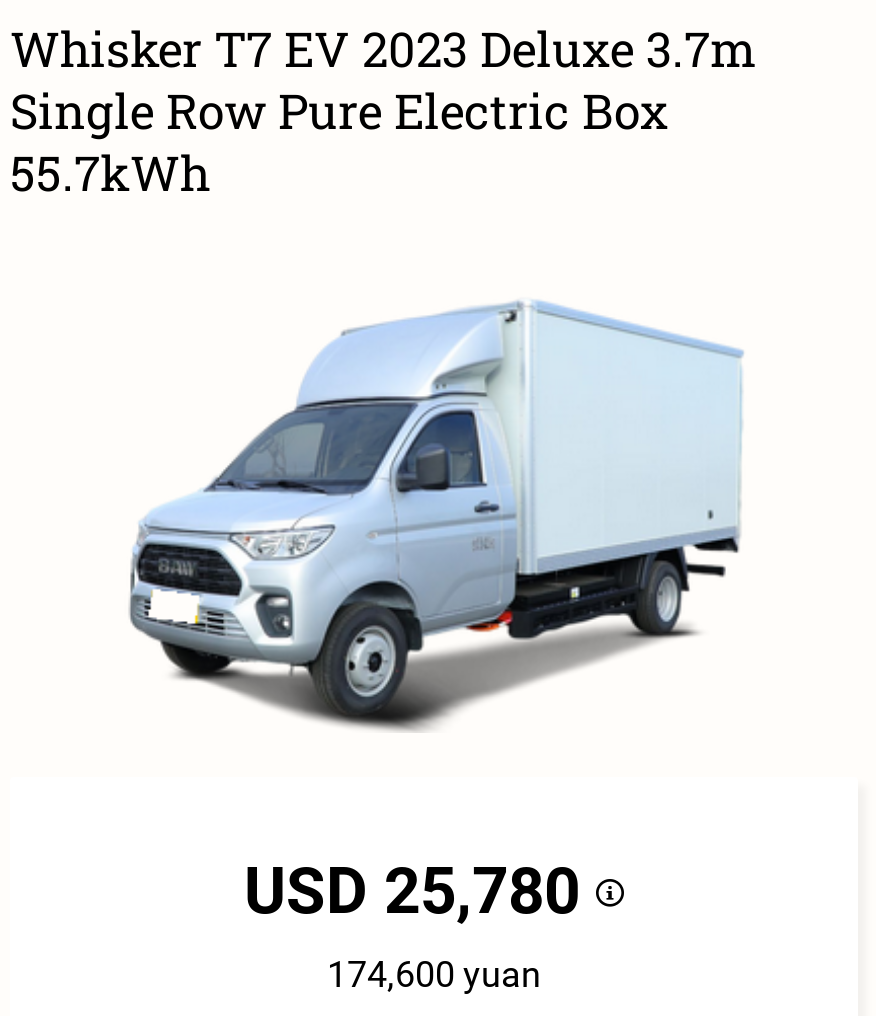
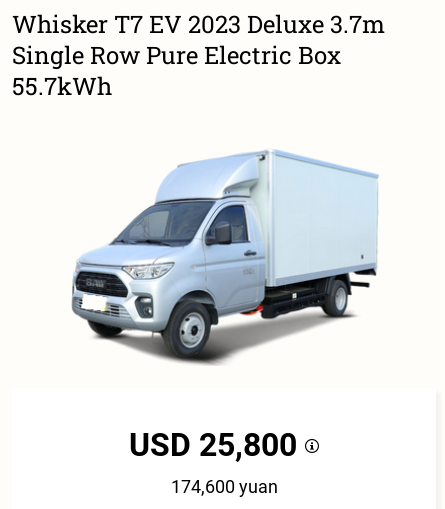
- USD 25,780
+ USD 25,800
